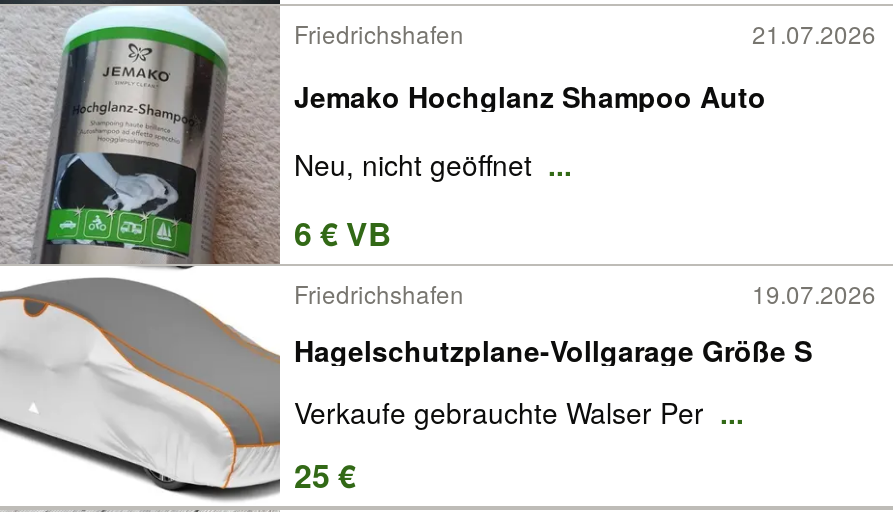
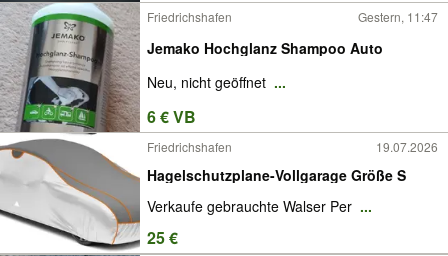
- 21.07.2026
+ Gestern, 11:47
